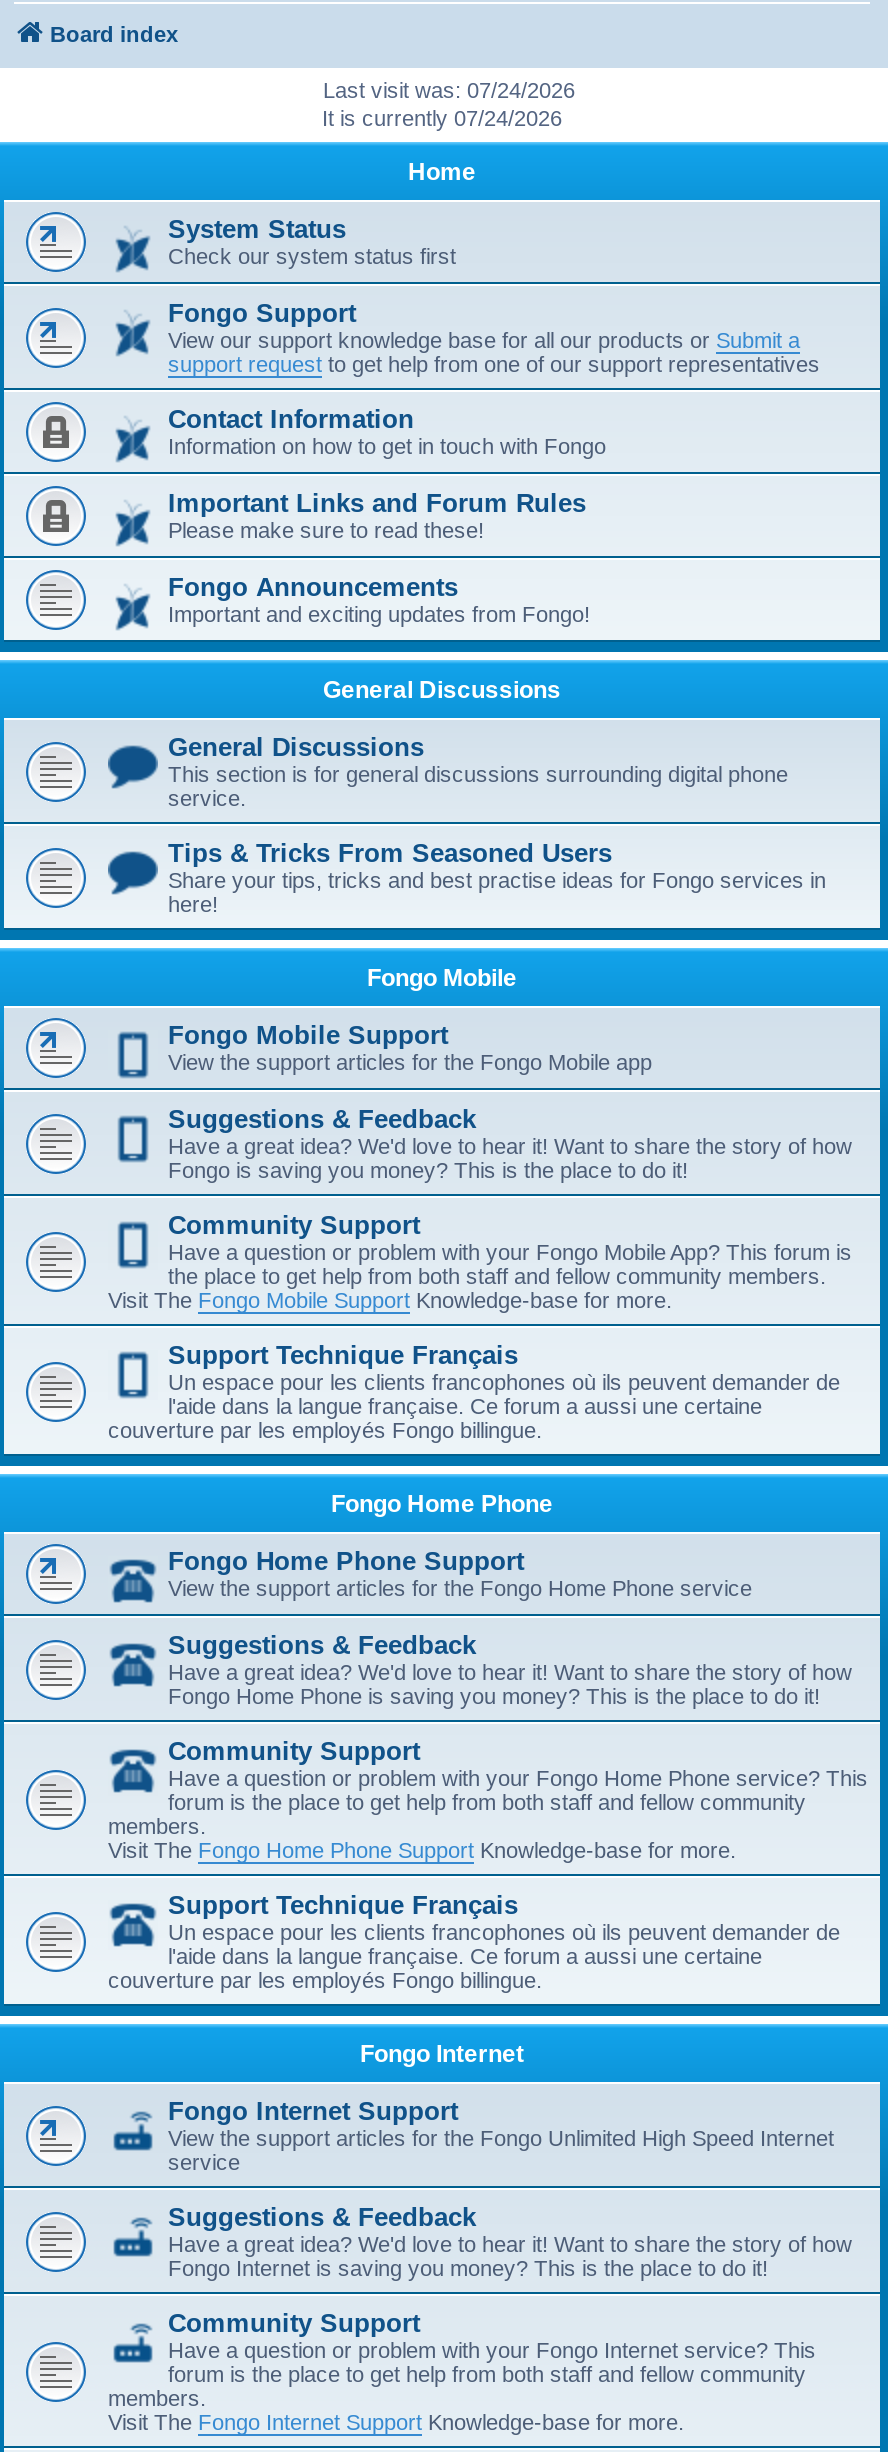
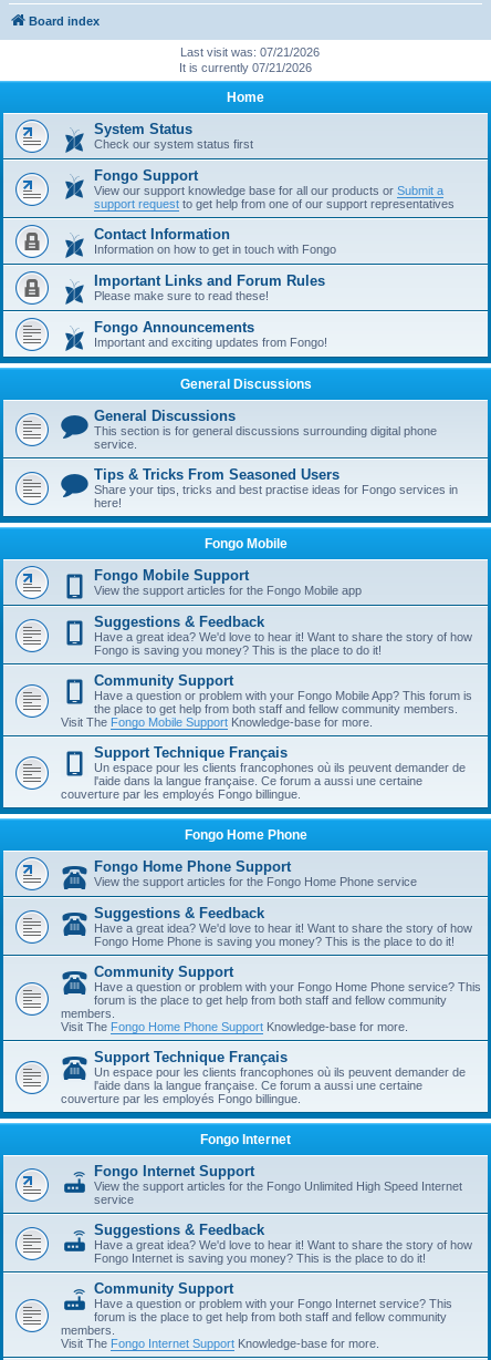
- Last visit was: 07/24/2026
+ Last visit was: 07/21/2026

- It is currently 07/24/2026
+ It is currently 07/21/2026
